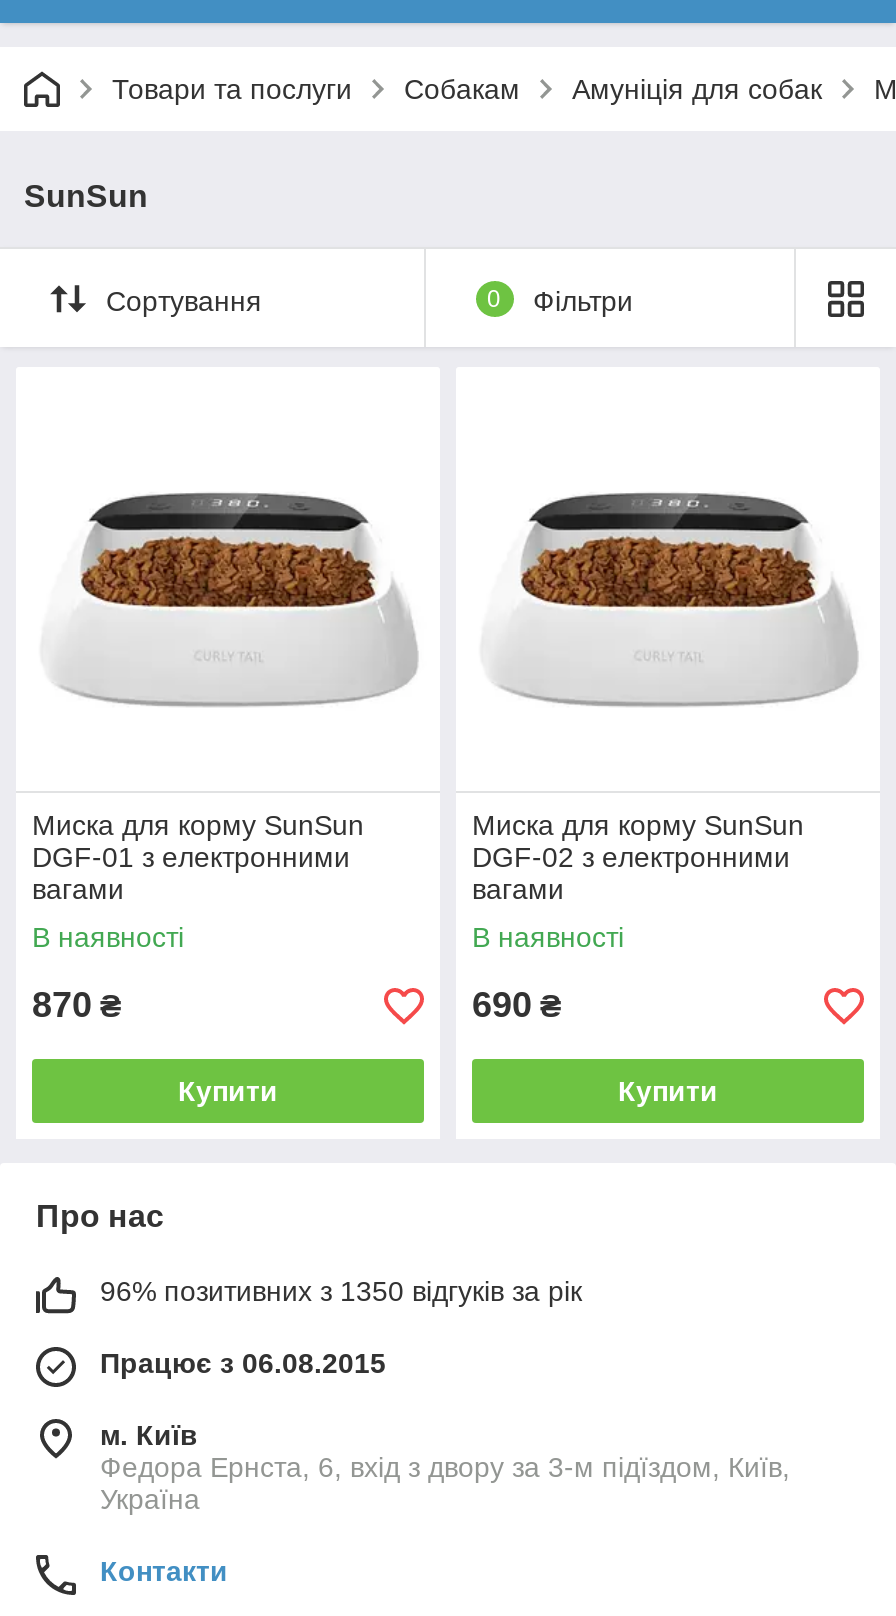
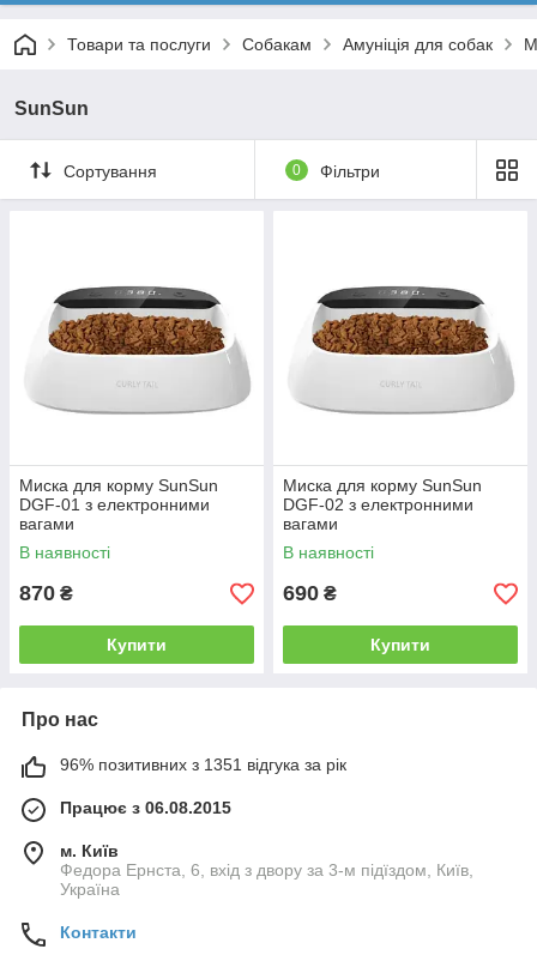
- 96% позитивних з 1350 відгуків за рік
+ 96% позитивних з 1351 відгука за рік
